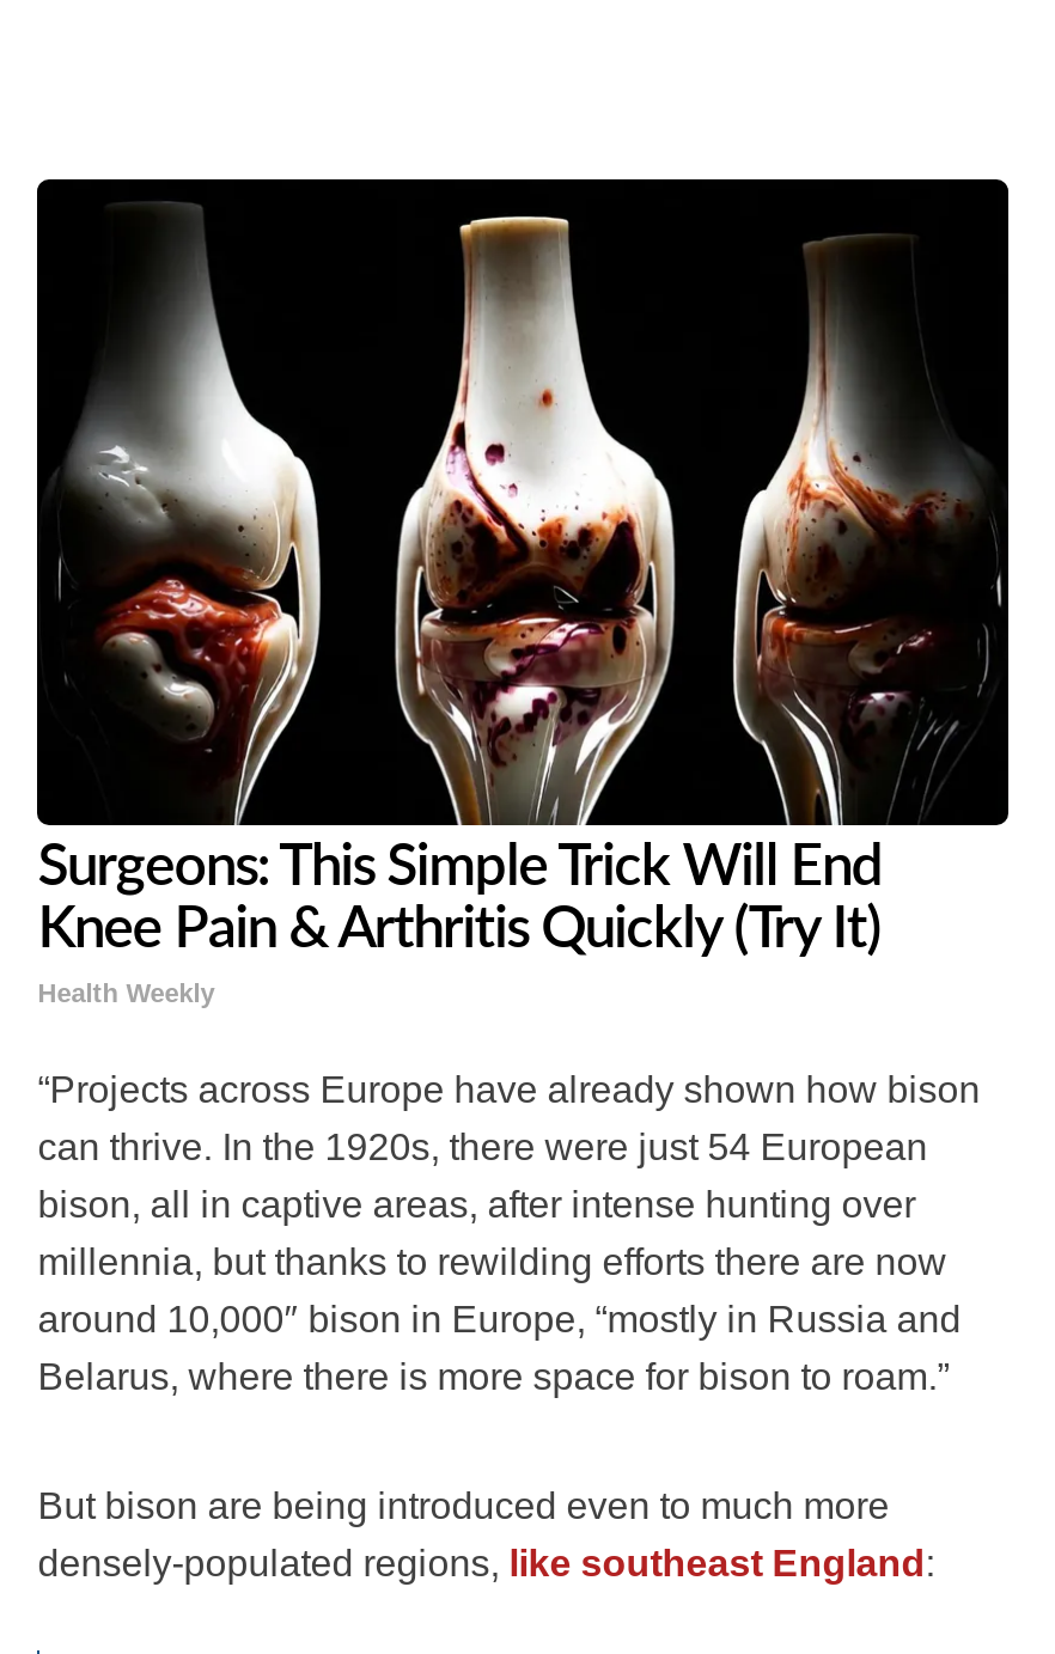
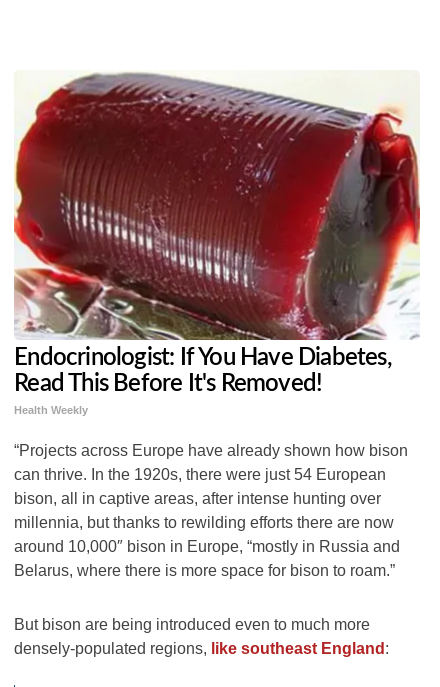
- [image]
- Surgeons: This Simple Trick Will End
- Knee Pain & Arthritis Quickly (Try It)
+ [image]
+ Endocrinologist: If You Have Diabetes,
+ Read This Before It's Removed!
